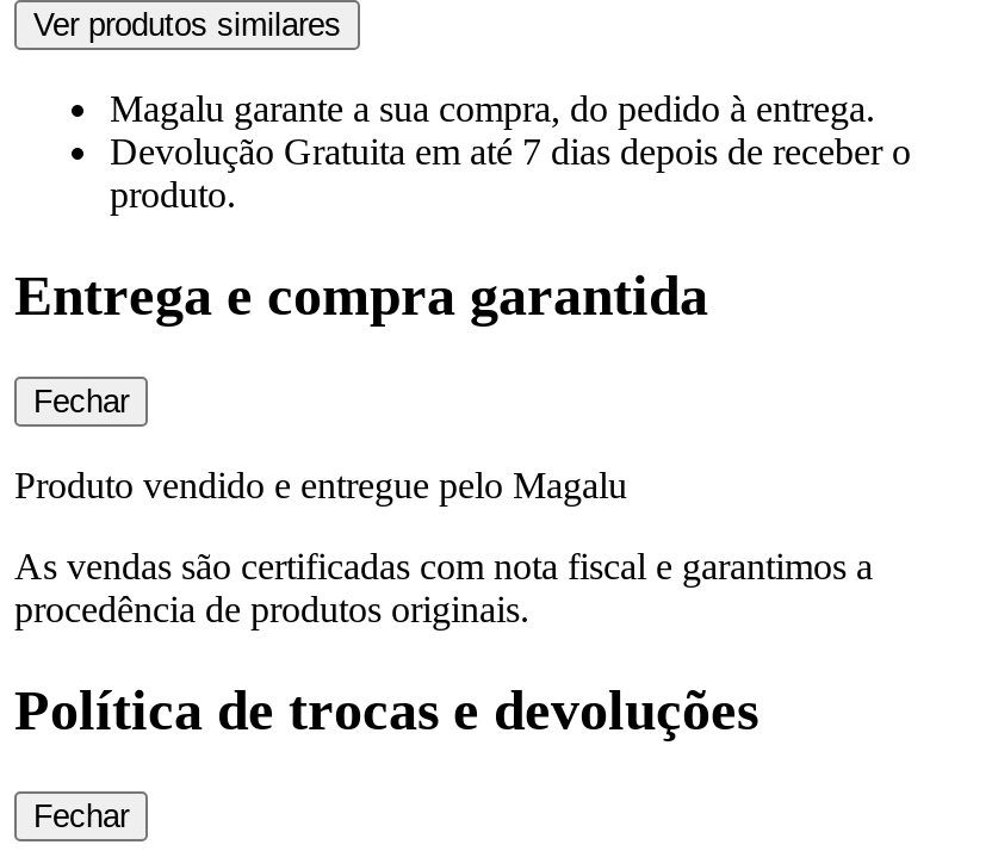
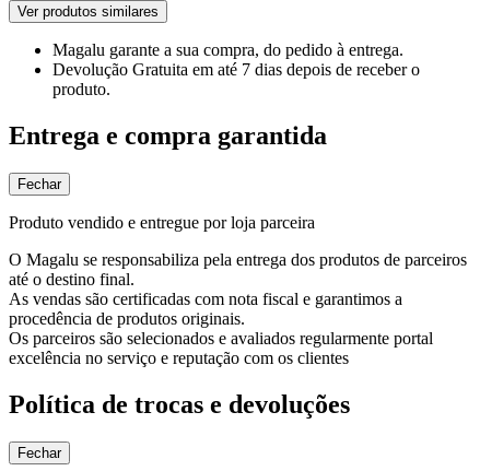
- Produto vendido e entregue pelo Magalu
+ Produto vendido e entregue por loja parceira
+ O Magalu se responsabiliza pela entrega dos produtos de parceiros
+ até o destino final.

+ Os parceiros são selecionados e avaliados regularmente portal
+ excelência no serviço e reputação com os clientes
